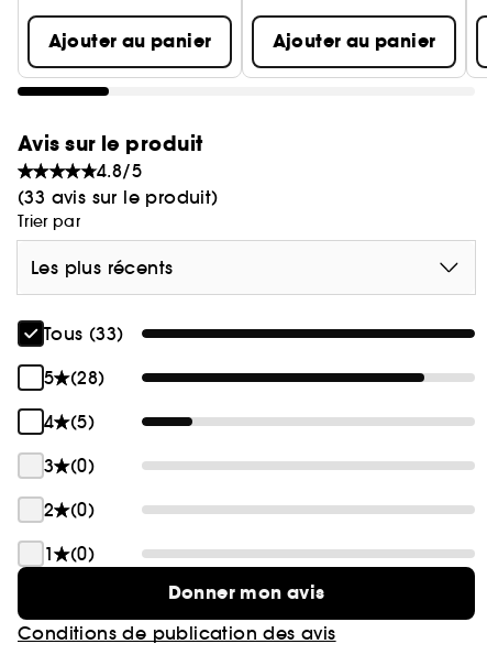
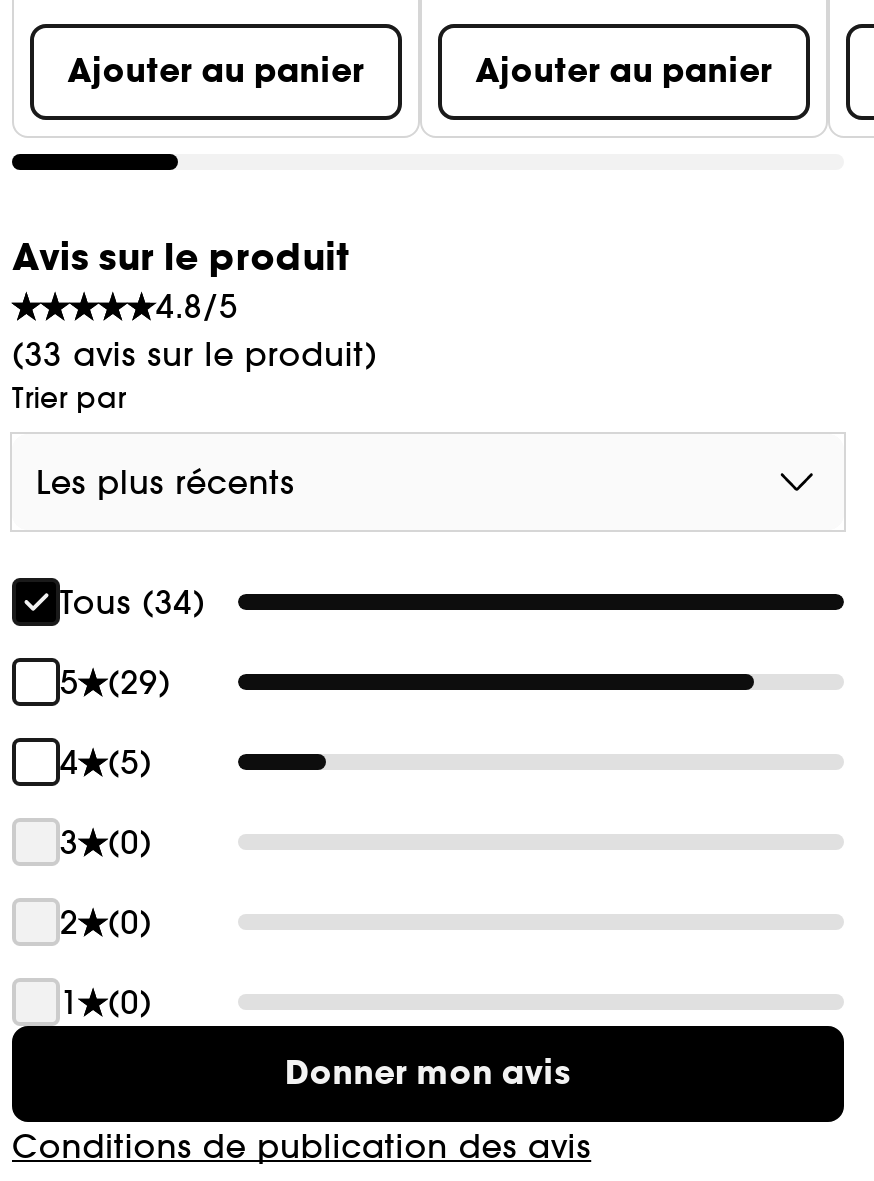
- Tous (33)
+ Tous (34)

- 5 (28)
+ 5 (29)
